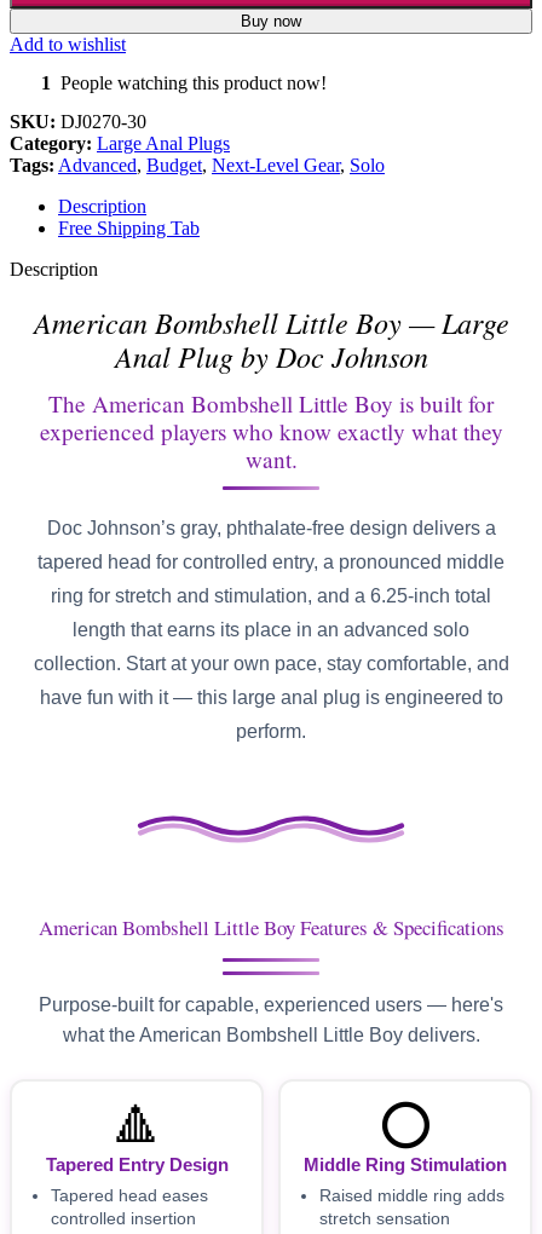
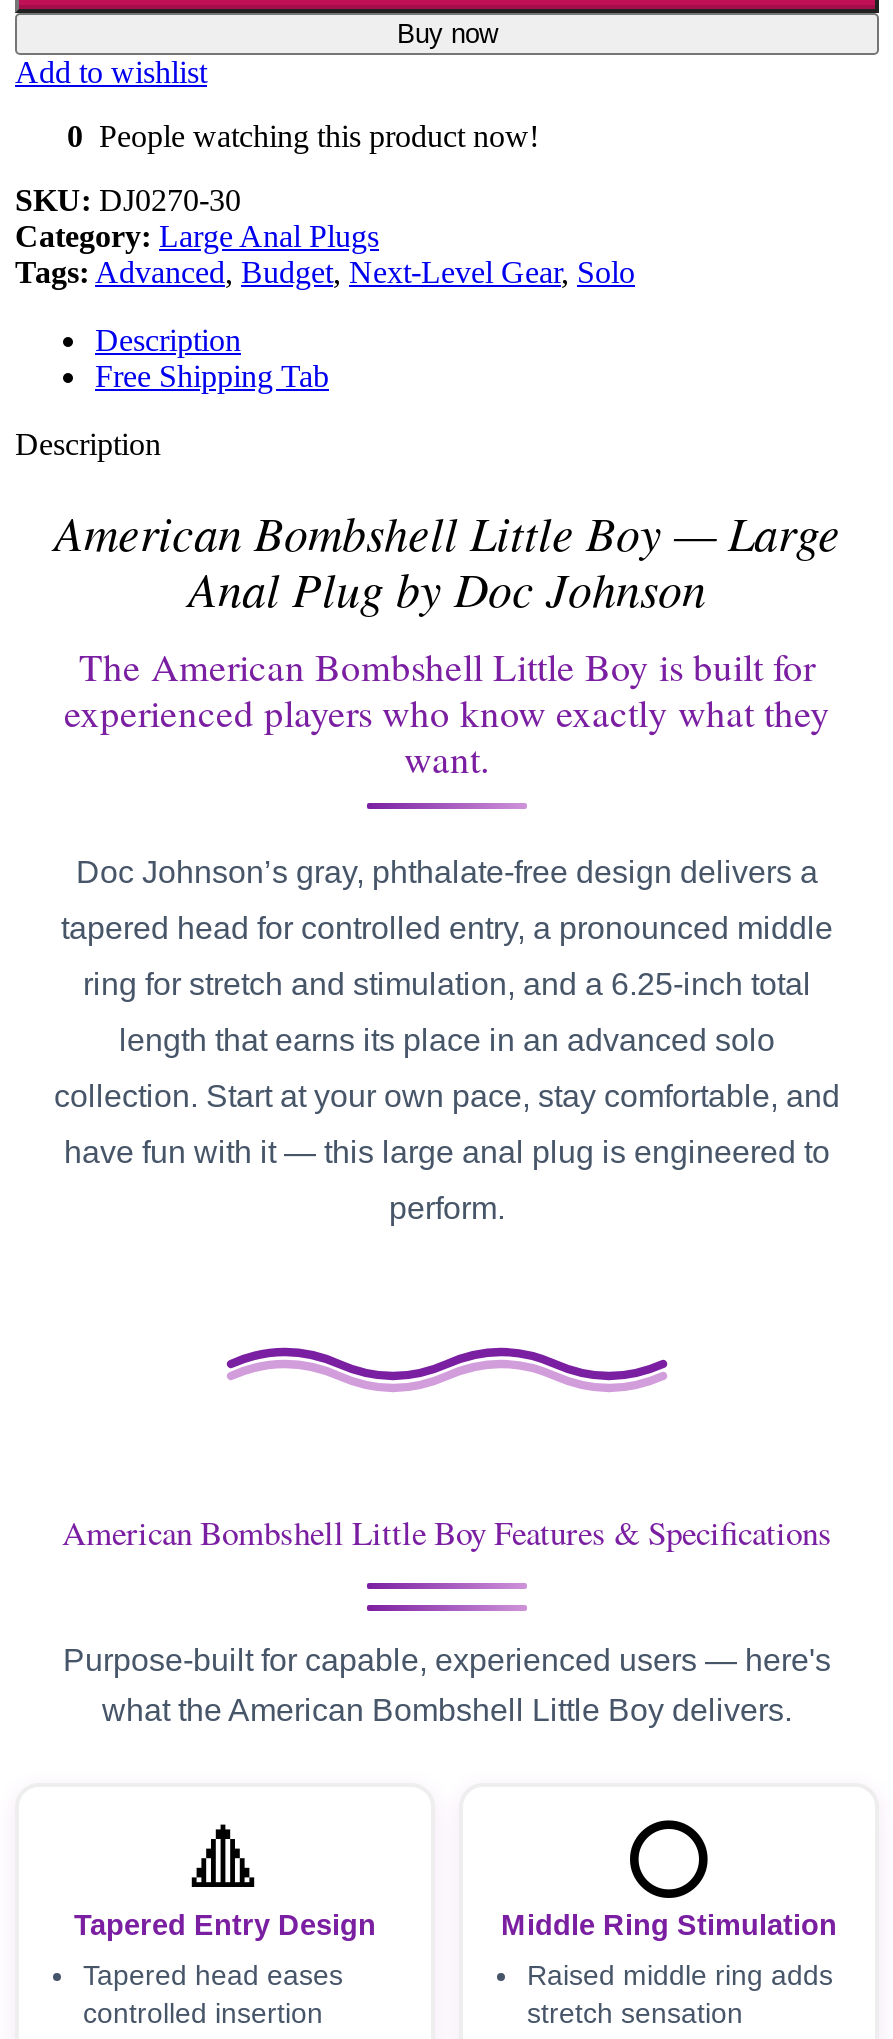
- 1 People watching this product now!
+ 0 People watching this product now!
